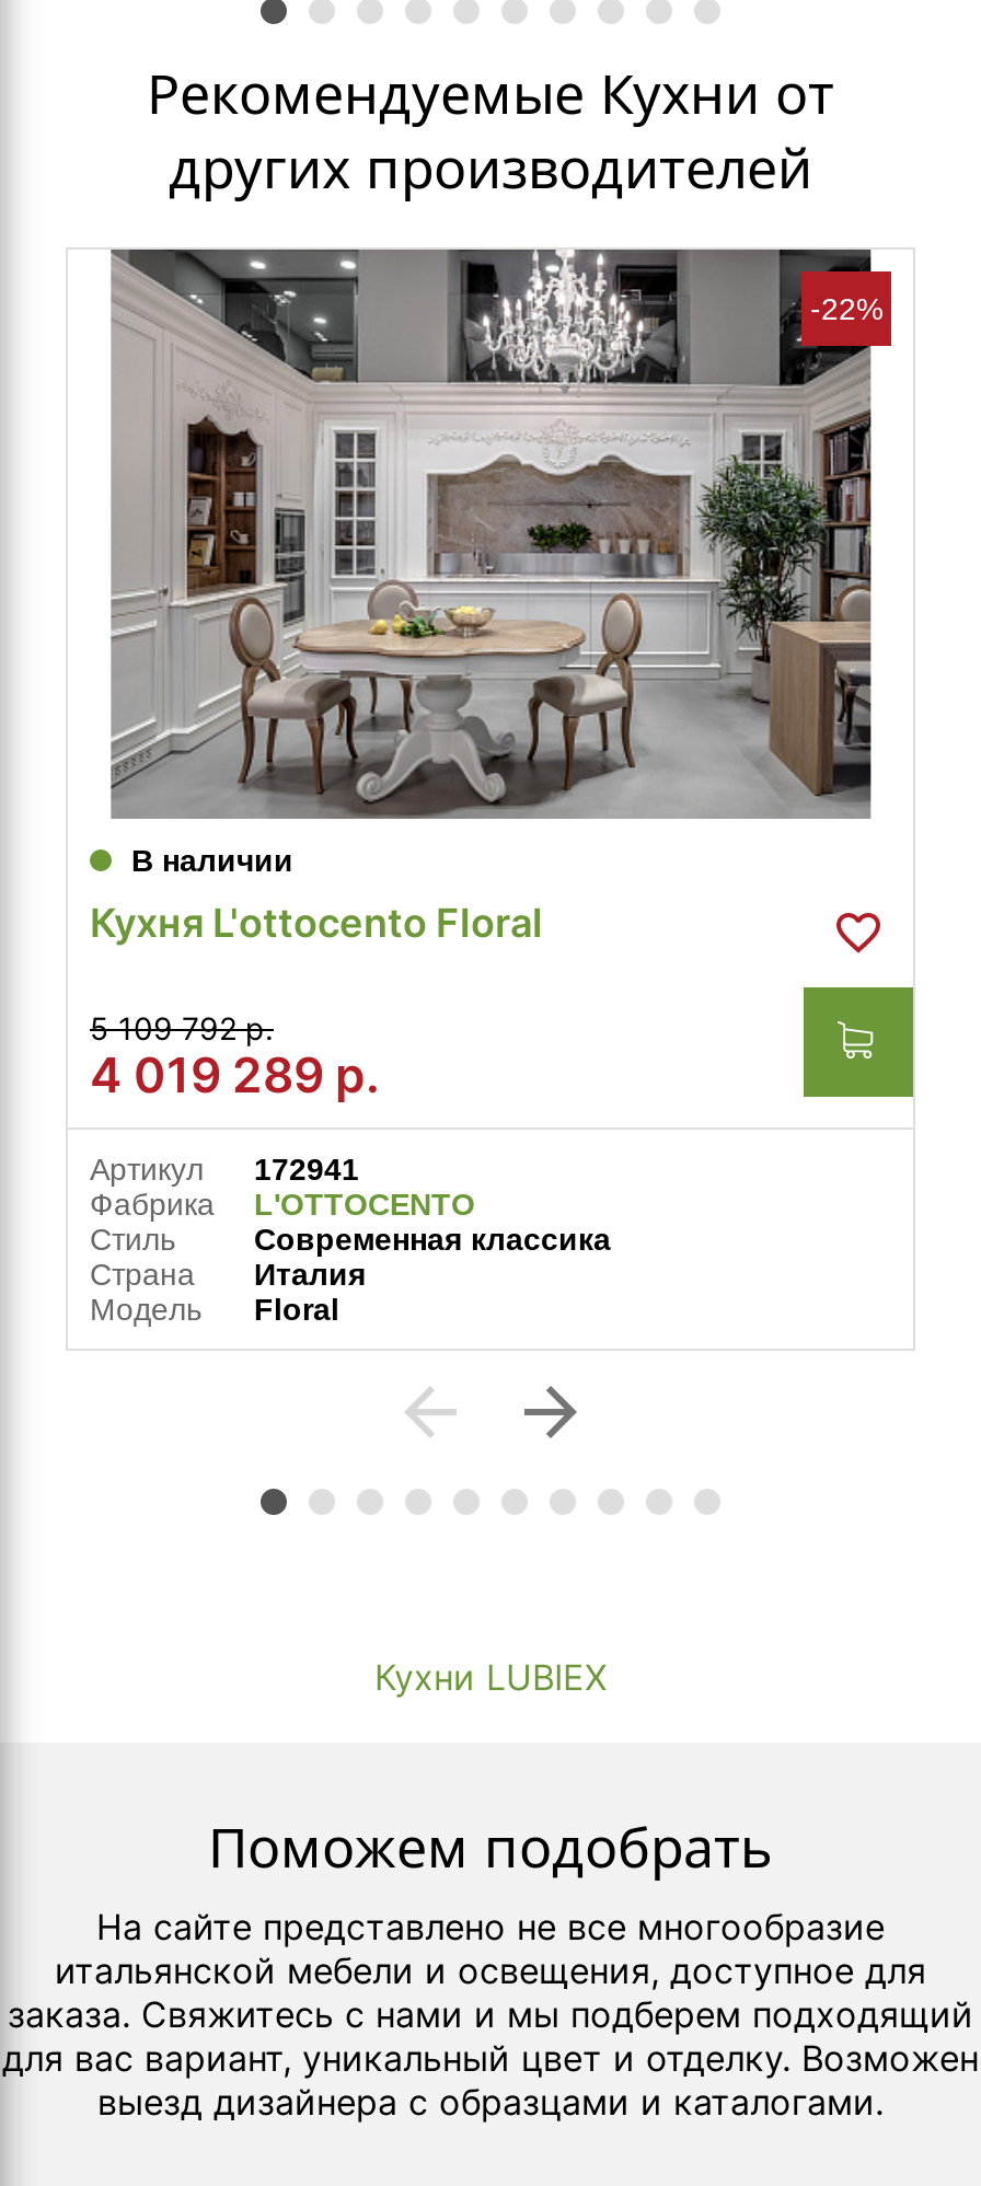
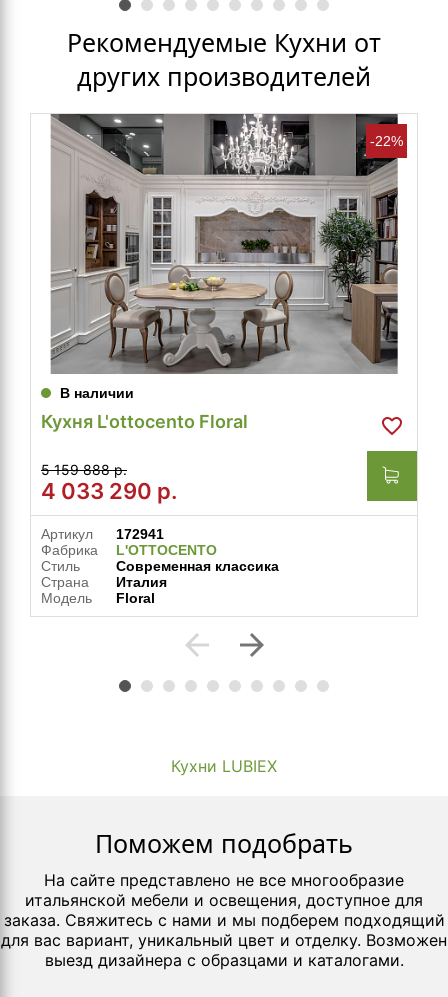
- 5 109 792 р.
+ 5 159 888 р.

- 4 019 289 р.
+ 4 033 290 р.
